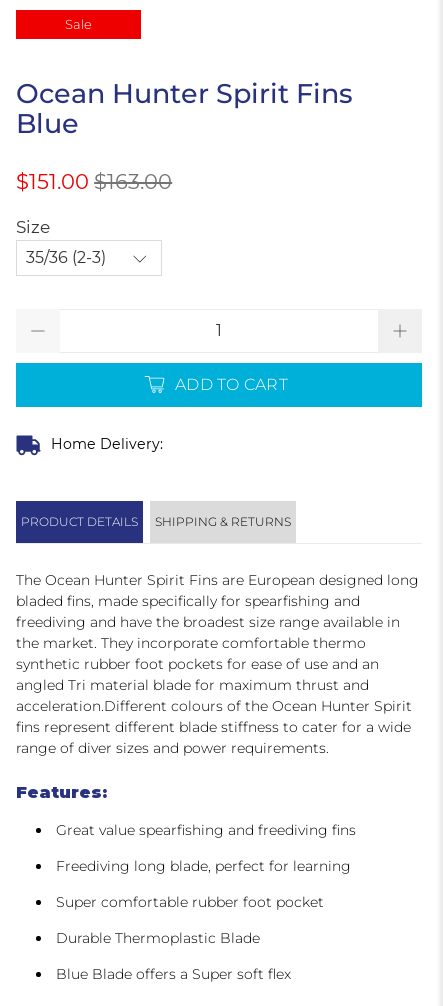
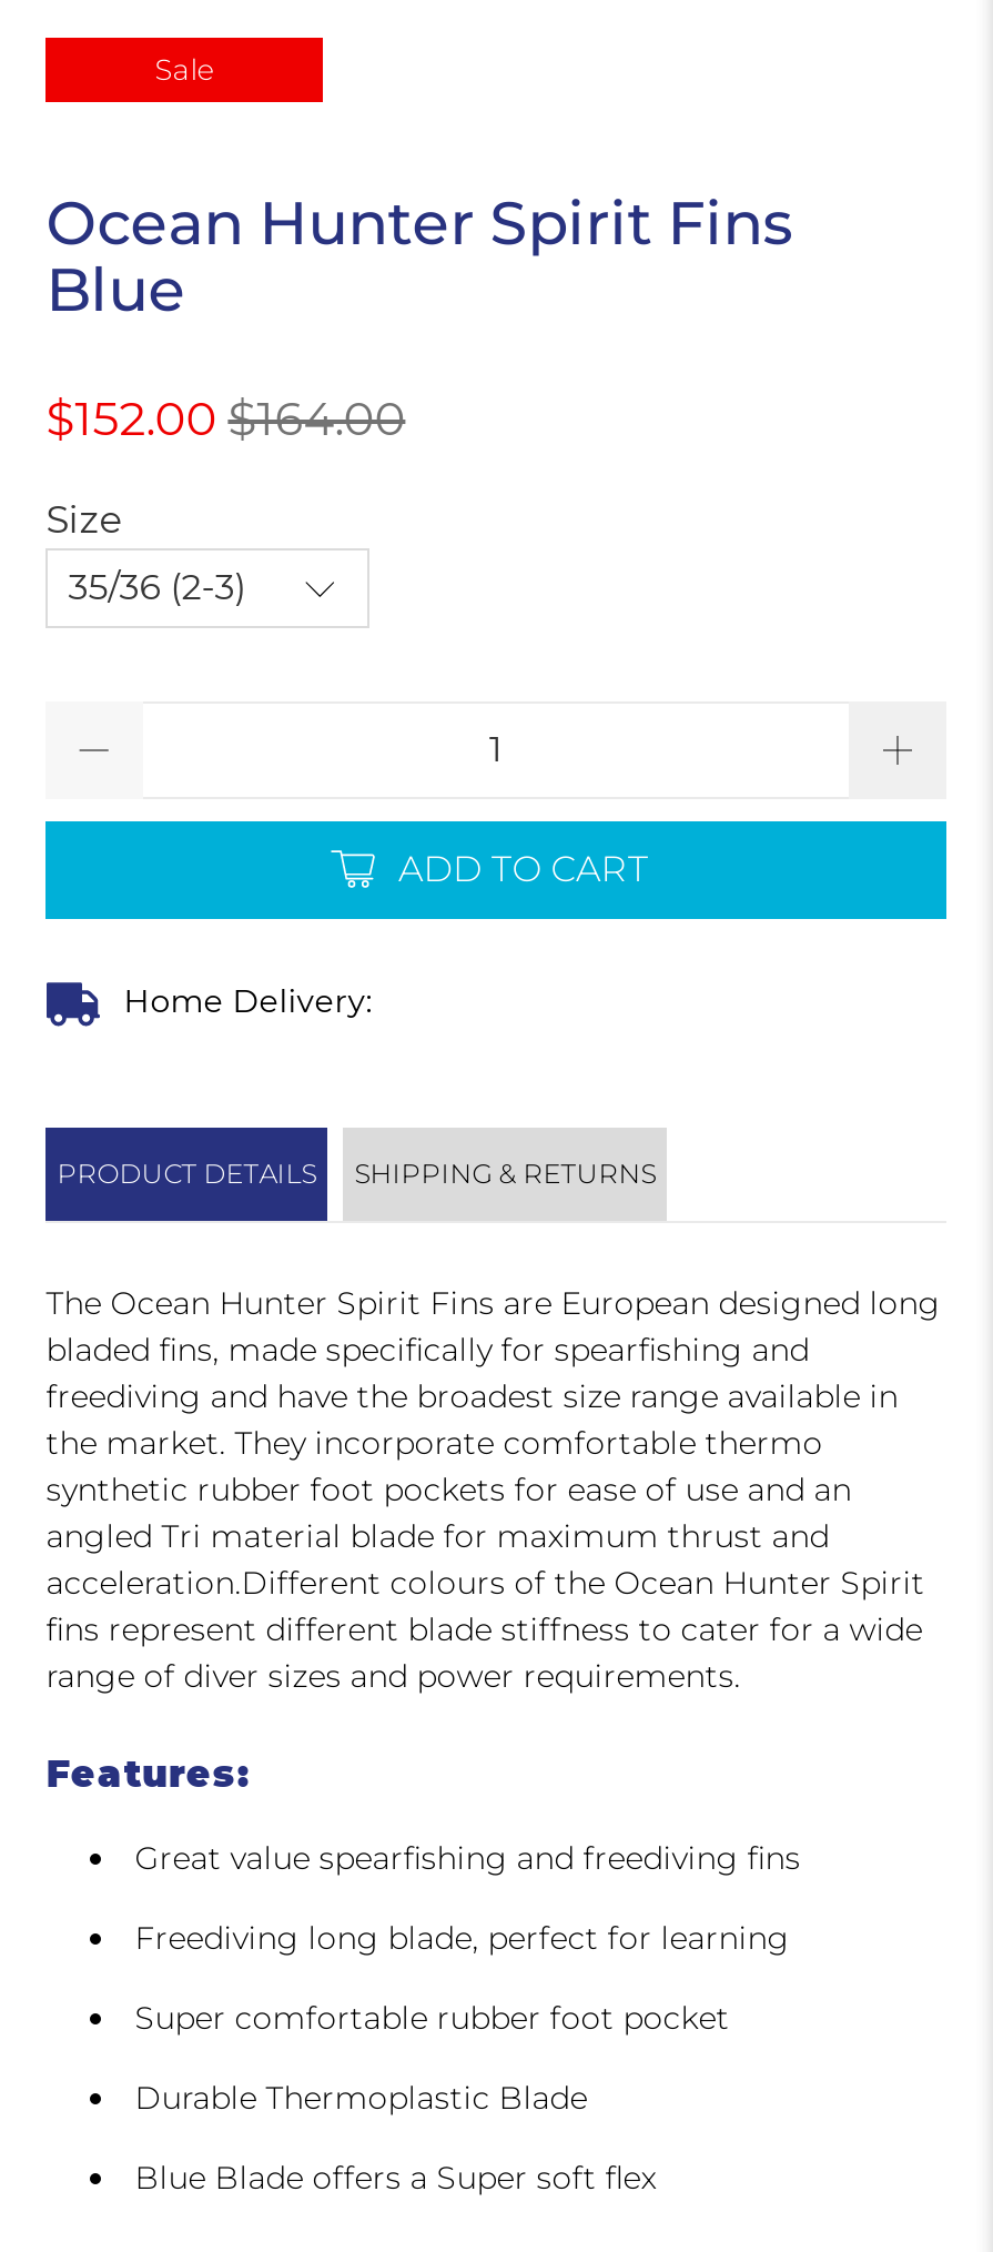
- $151.00 $163.00
+ $152.00 $164.00
